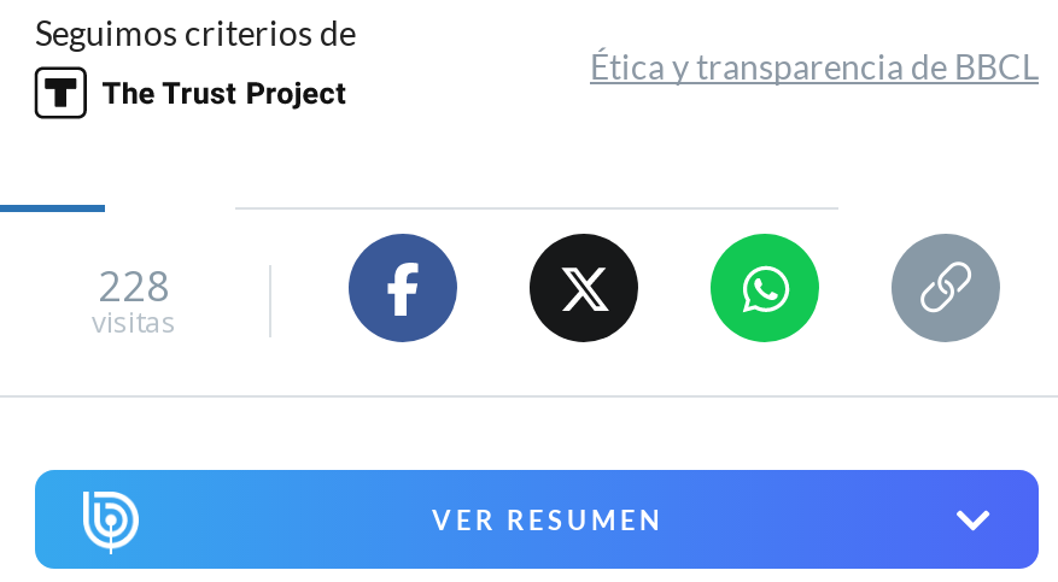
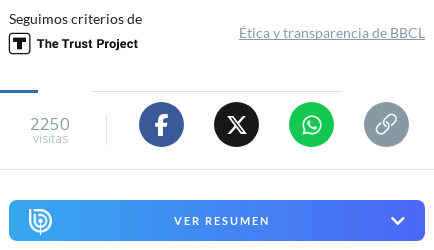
- 228
+ 2250
